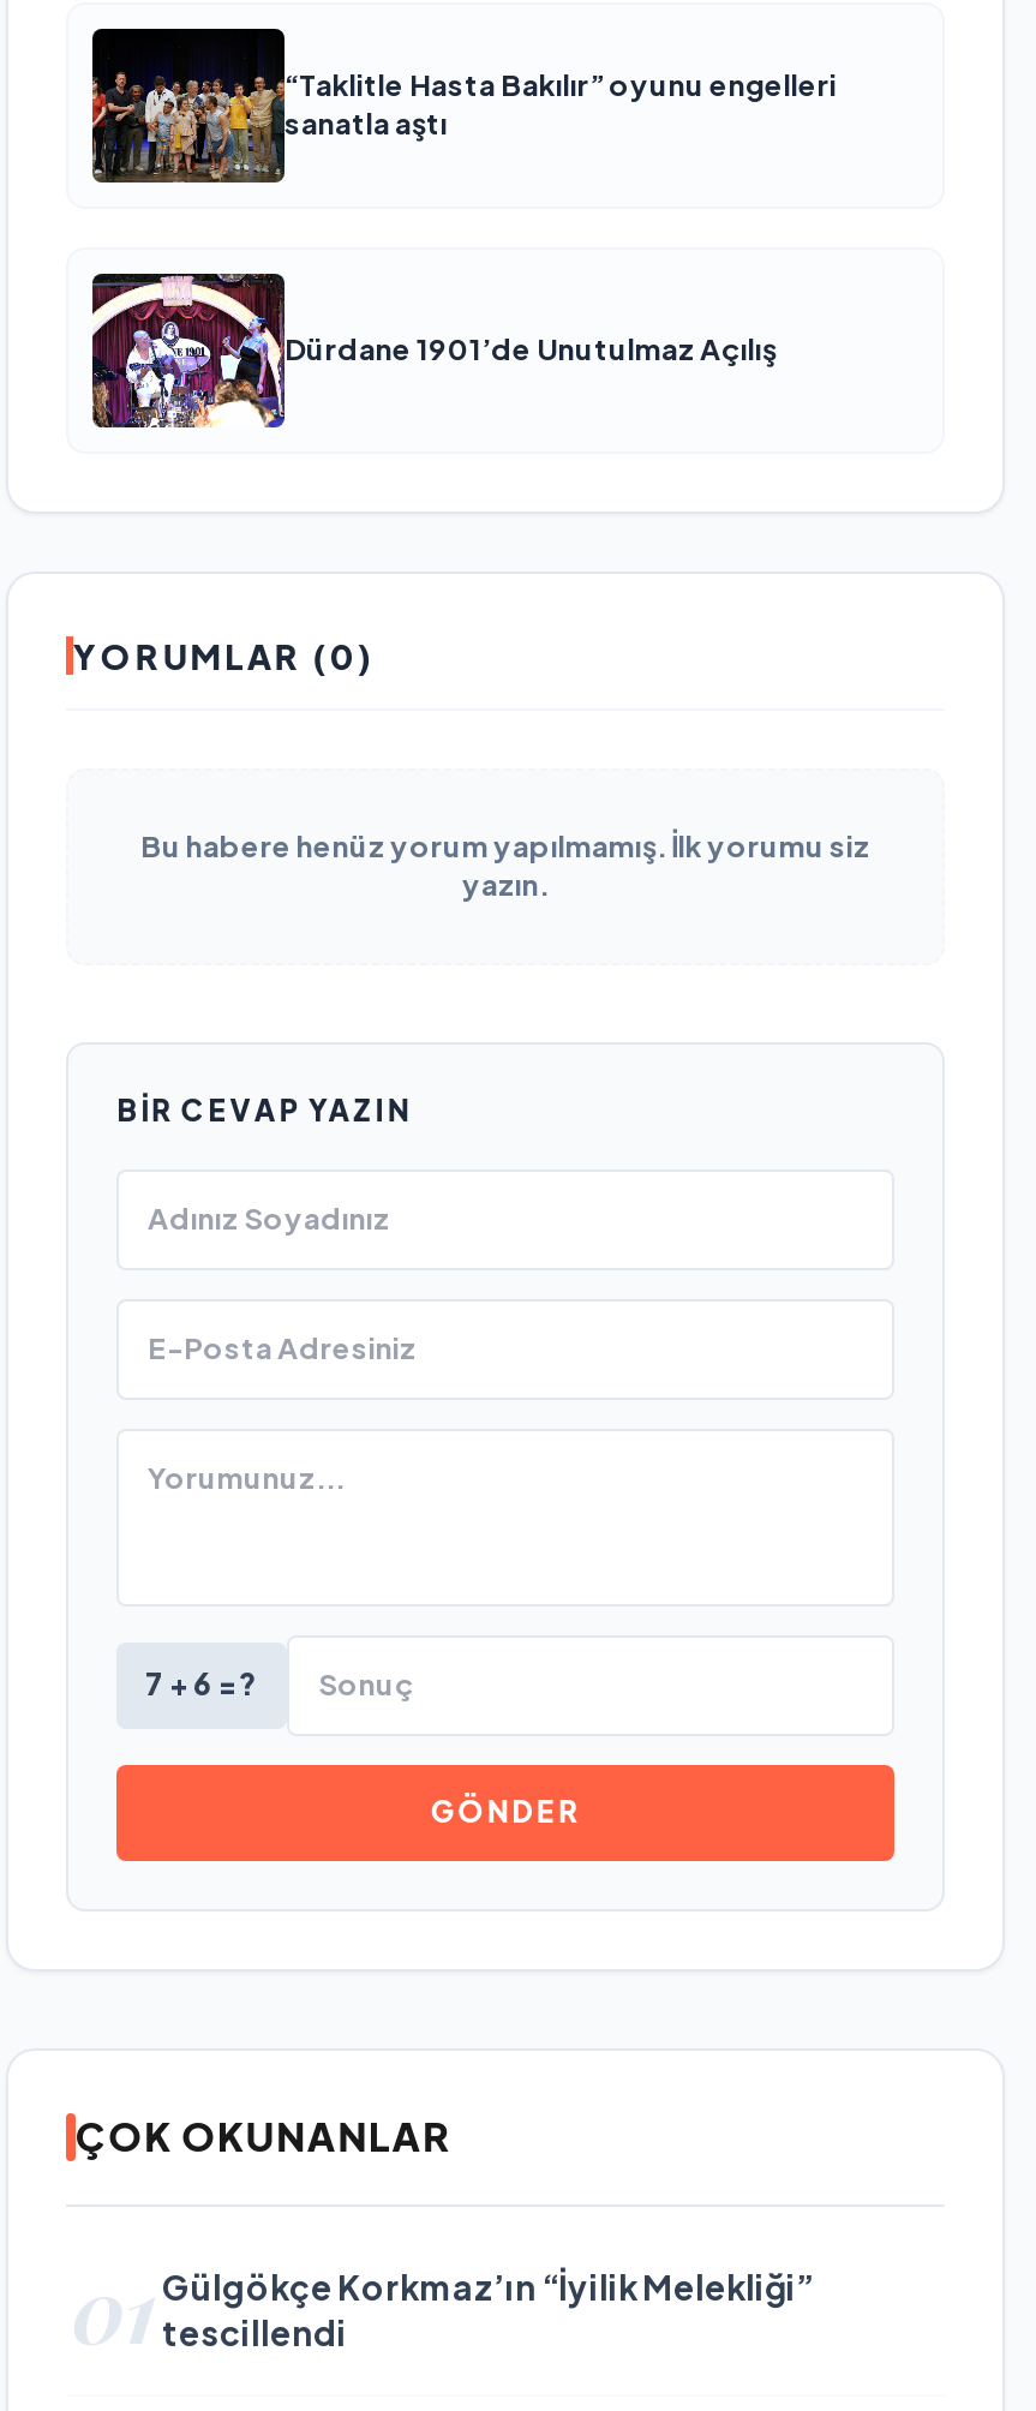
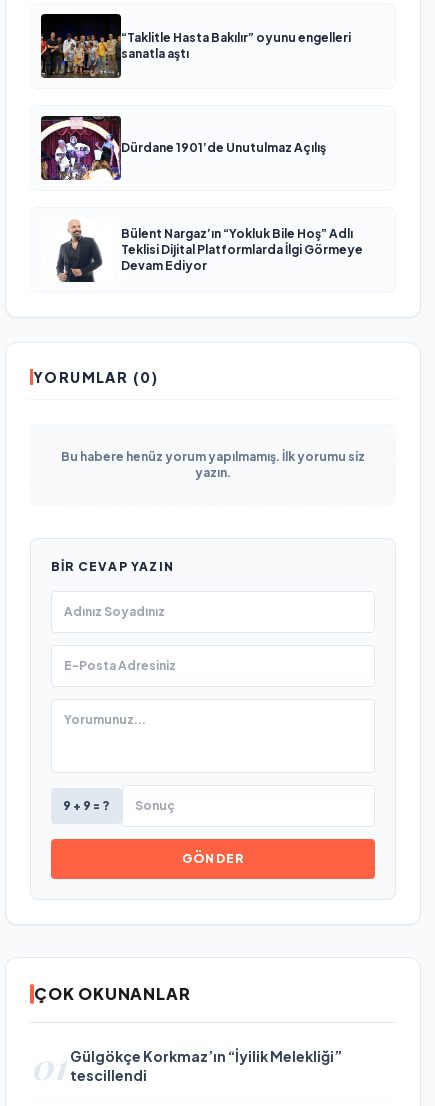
+ [image]
+ Bülent Nargaz’ın “Yokluk Bile Hoş” Adlı
+ Teklisi Dijital Platformlarda İlgi Görmeye
+ Devam Ediyor

- 7 + 6 = ?
+ 9 + 9 = ?
